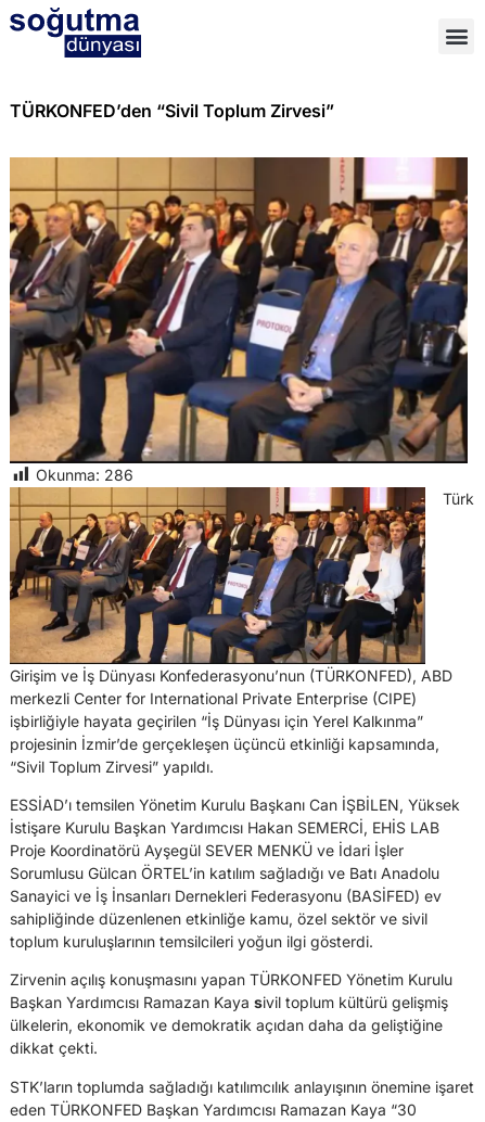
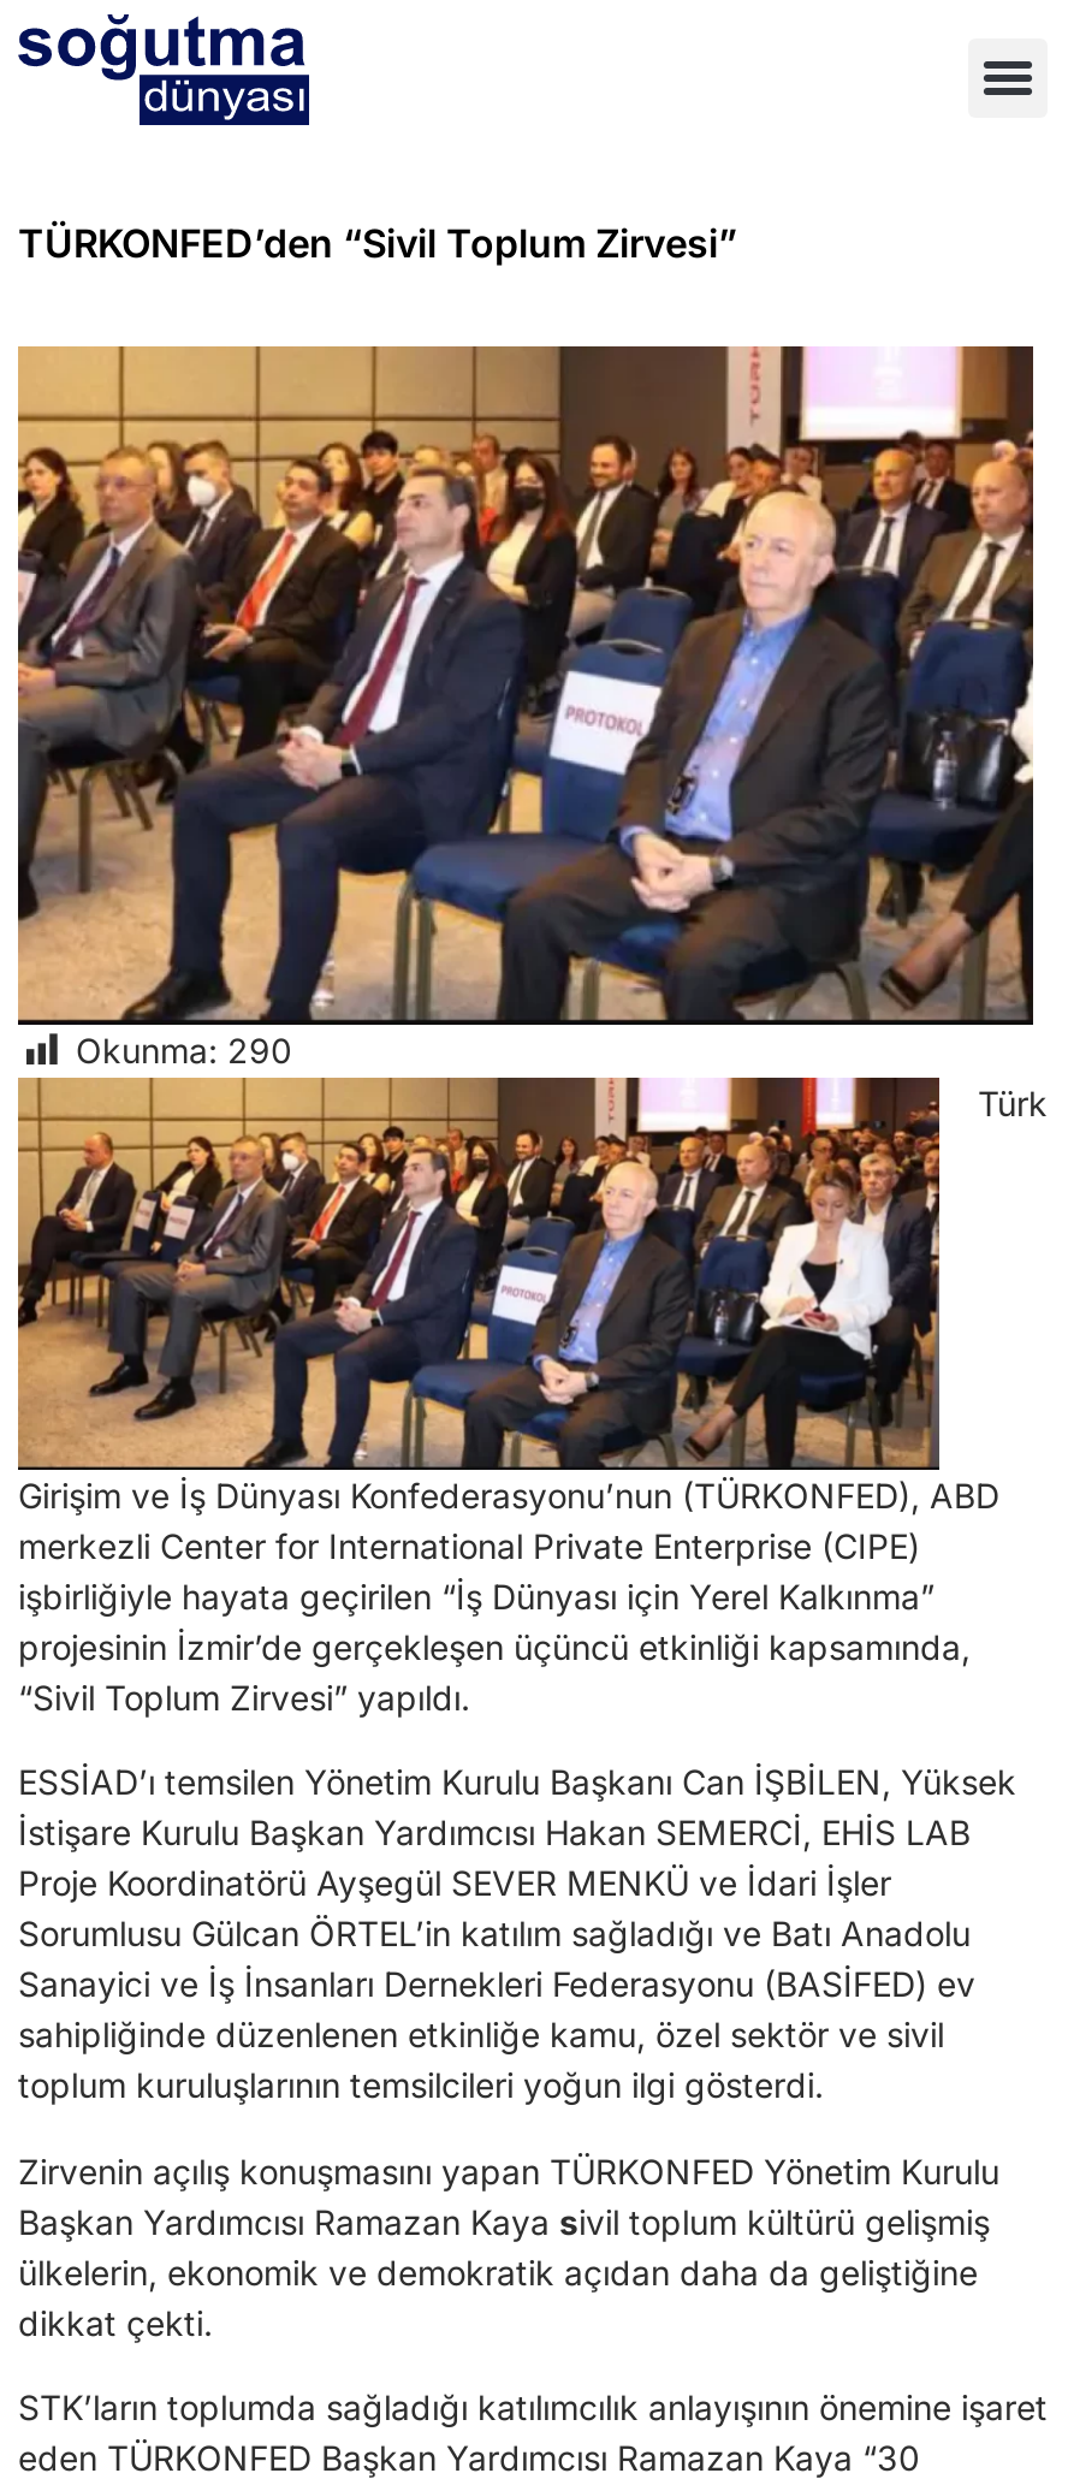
- Okunma: 286
+ Okunma: 290
